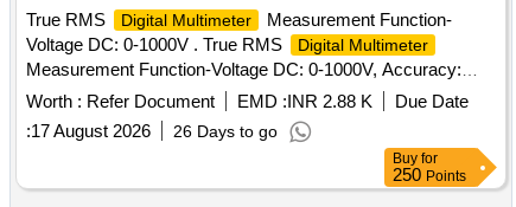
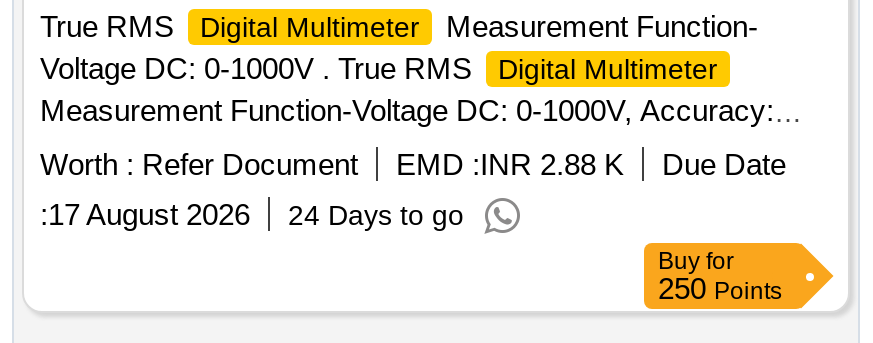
- :17 August 2026 26 Days to go
+ :17 August 2026 24 Days to go
